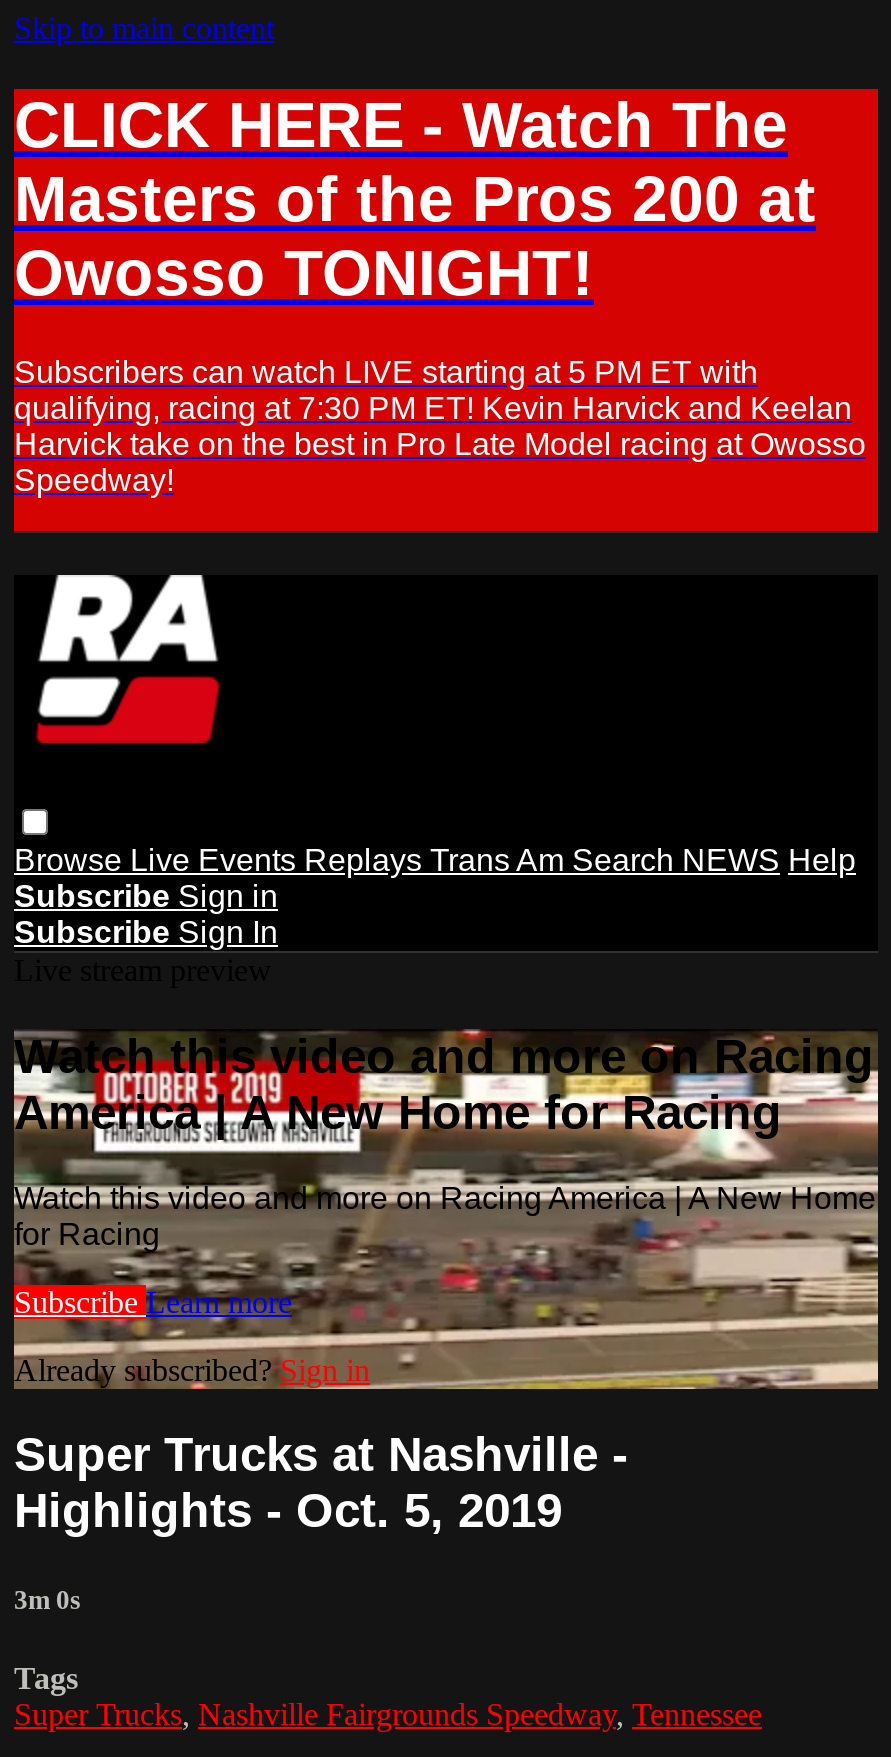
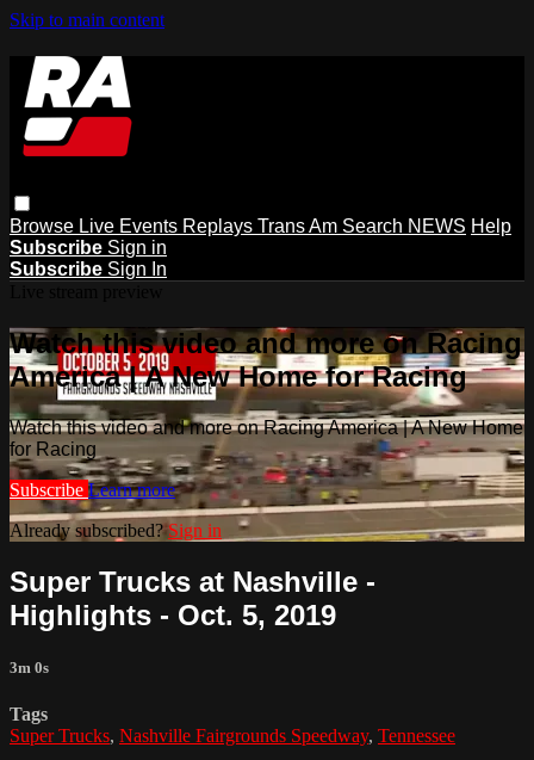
- [image]
- CLICK HERE - Watch The
- Masters of the Pros 200 at
- Owosso TONIGHT!
- Subscribers can watch LIVE starting at 5 PM ET with
- qualifying, racing at 7:30 PM ET! Kevin Harvick and Keelan
- Harvick take on the best in Pro Late Model racing at Owosso
- Speedway!
